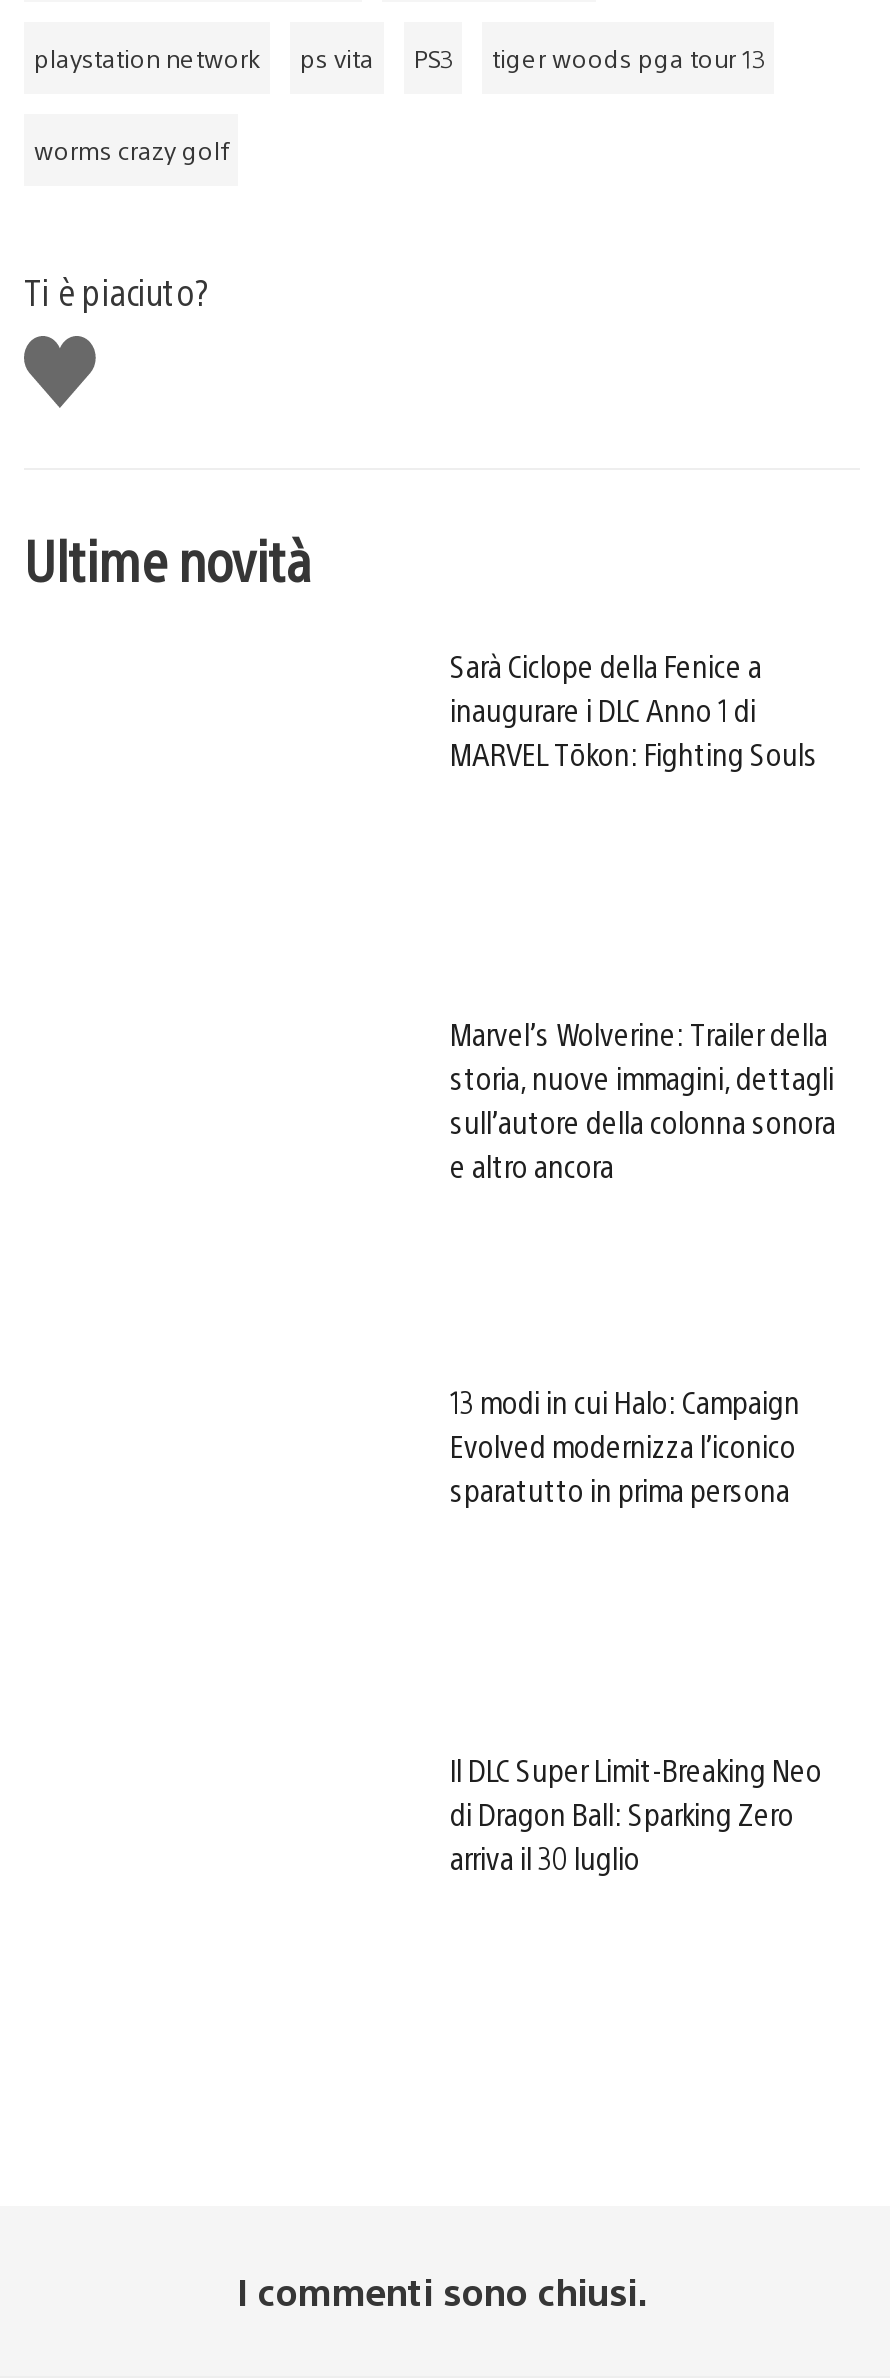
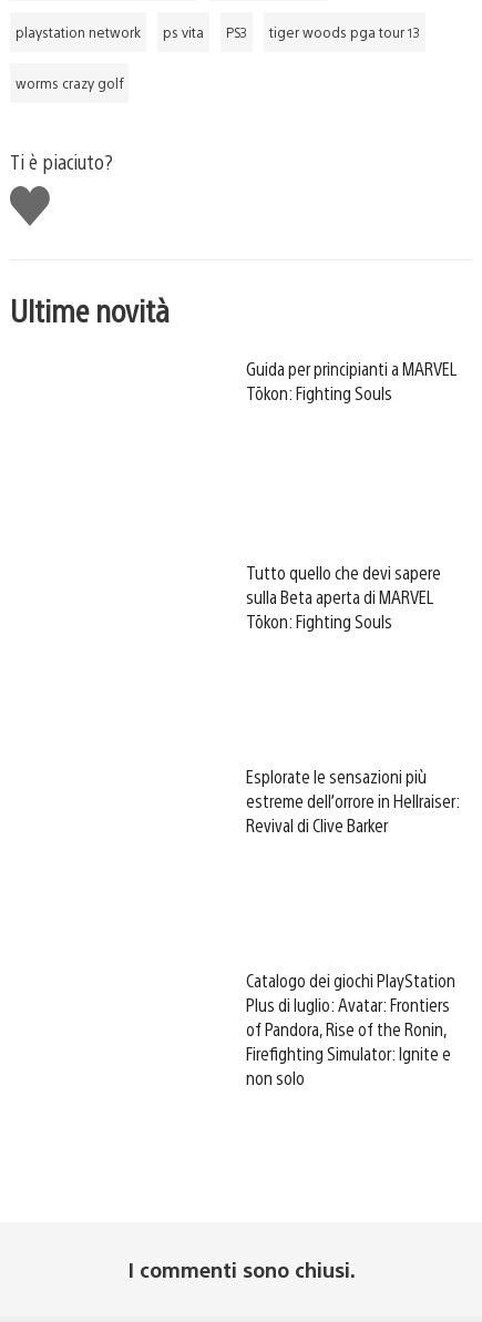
- Sarà Ciclope della Fenice a
- inaugurare i DLC Anno 1 di
- MARVEL Tōkon: Fighting Souls
+ Guida per principianti a MARVEL
+ Tōkon: Fighting Souls

- Marvel’s Wolverine: Trailer della
- storia, nuove immagini, dettagli
- sull’autore della colonna sonora
- e altro ancora
+ Tutto quello che devi sapere
+ sulla Beta aperta di MARVEL
+ Tōkon: Fighting Souls

- 13 modi in cui Halo: Campaign
- Evolved modernizza l’iconico
- sparatutto in prima persona
+ Esplorate le sensazioni più
+ estreme dell’orrore in Hellraiser:
+ Revival di Clive Barker

- Il DLC Super Limit-Breaking Neo
- di Dragon Ball: Sparking Zero
- arriva il 30 luglio
+ Catalogo dei giochi PlayStation
+ Plus di luglio: Avatar: Frontiers
+ of Pandora, Rise of the Ronin,
+ Firefighting Simulator: Ignite e
+ non solo
